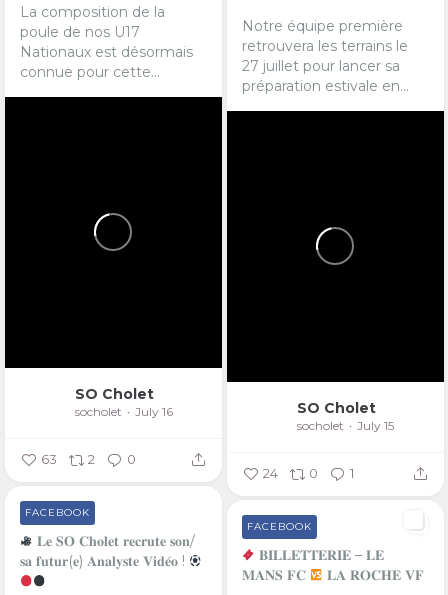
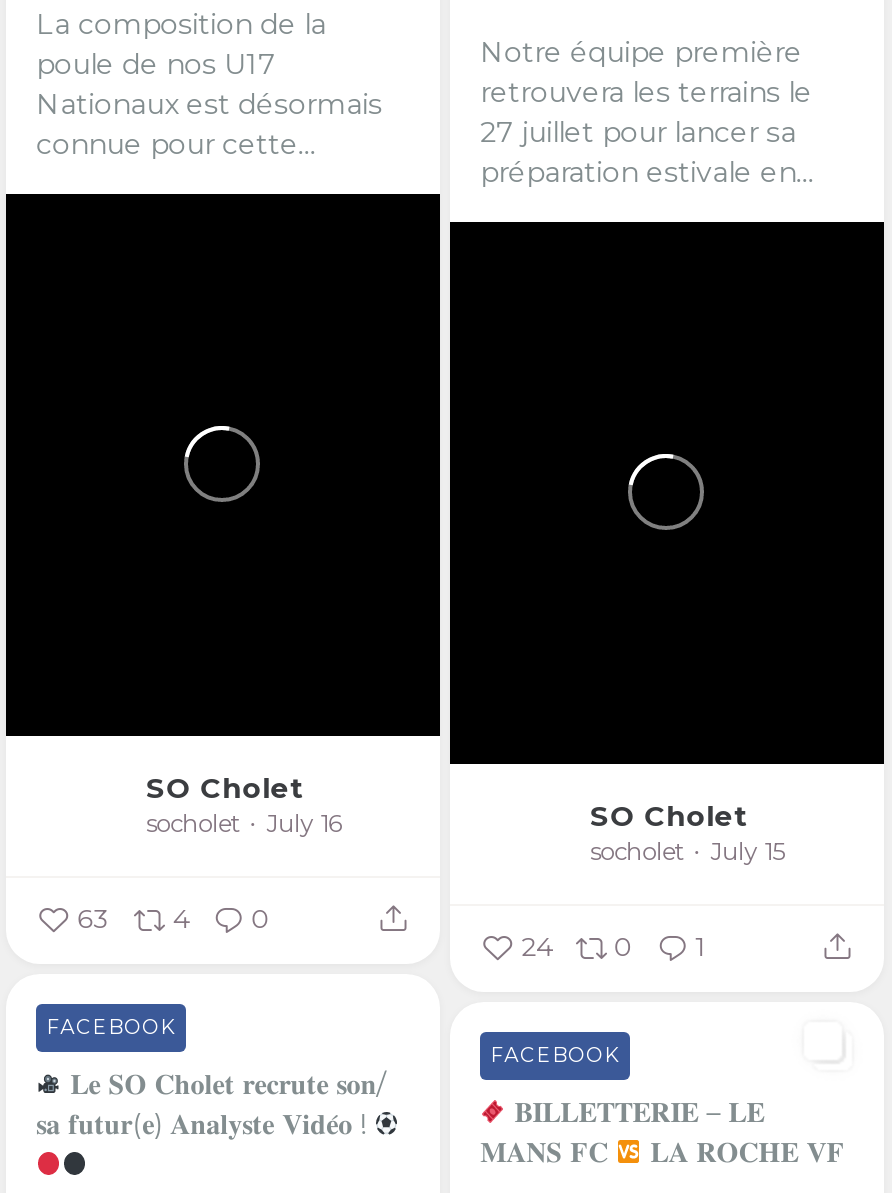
- 2
+ 4
